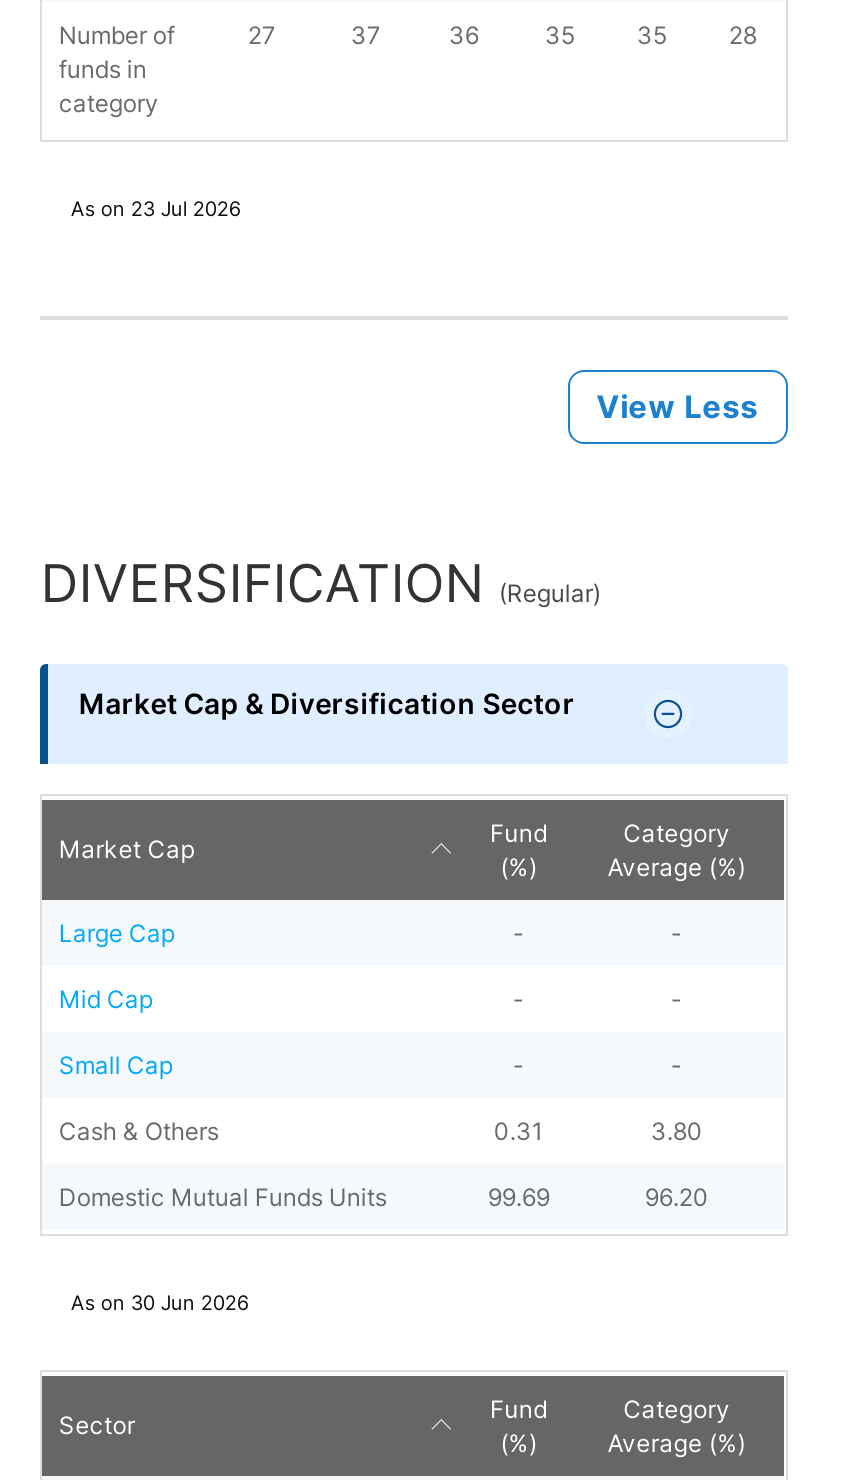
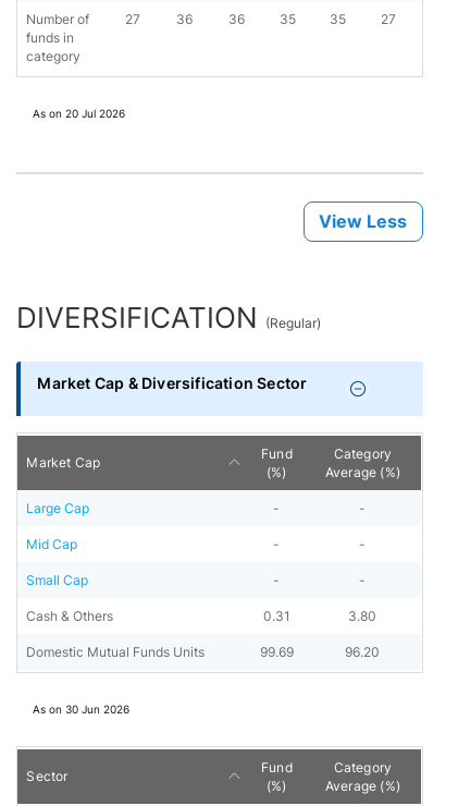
- 37
+ 36

- 28
+ 27

- As on 23 Jul 2026
+ As on 20 Jul 2026
